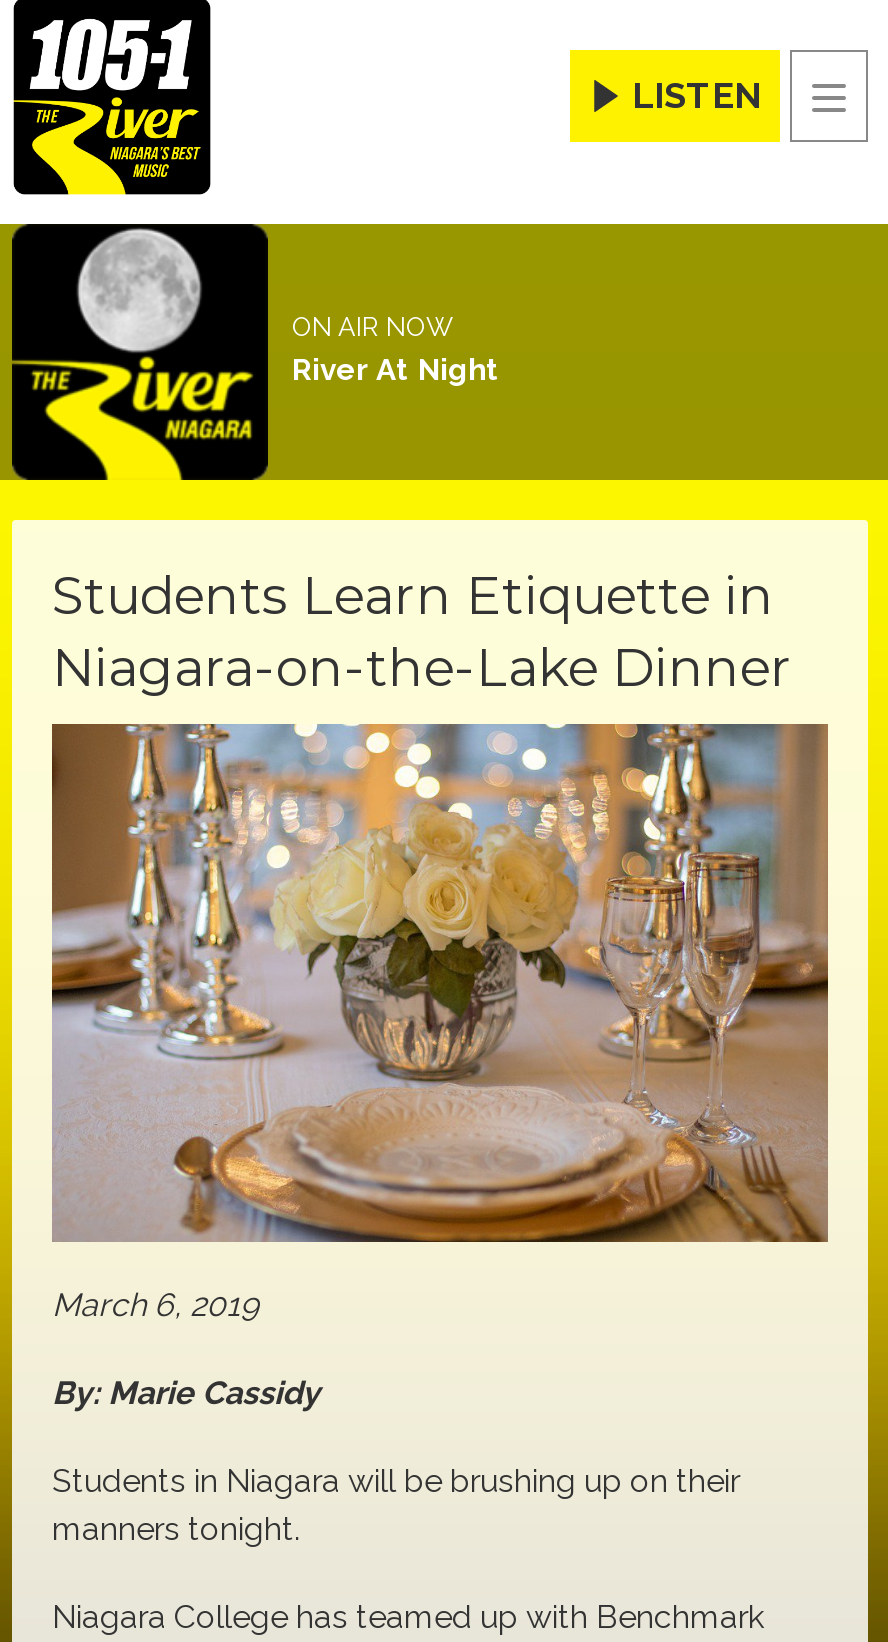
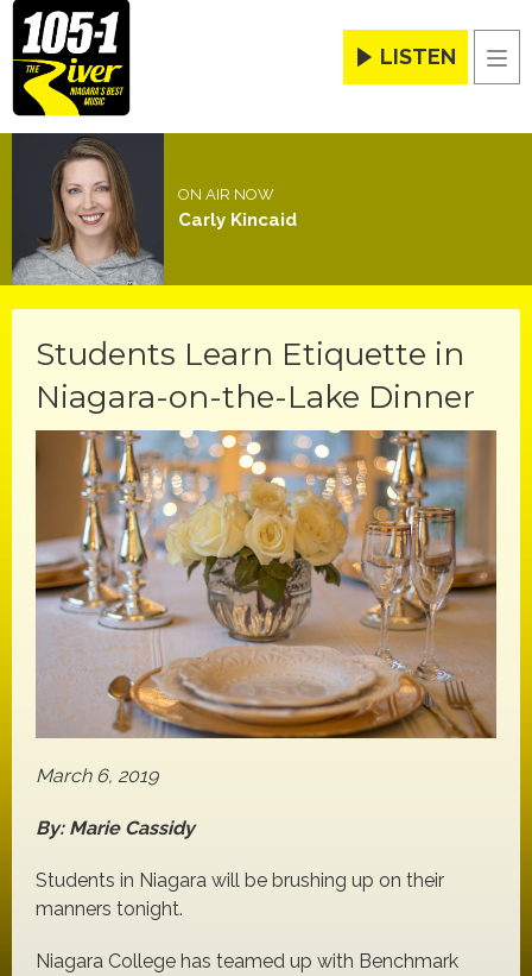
- [image]
- River At Night
+ [image]
+ Carly Kincaid
